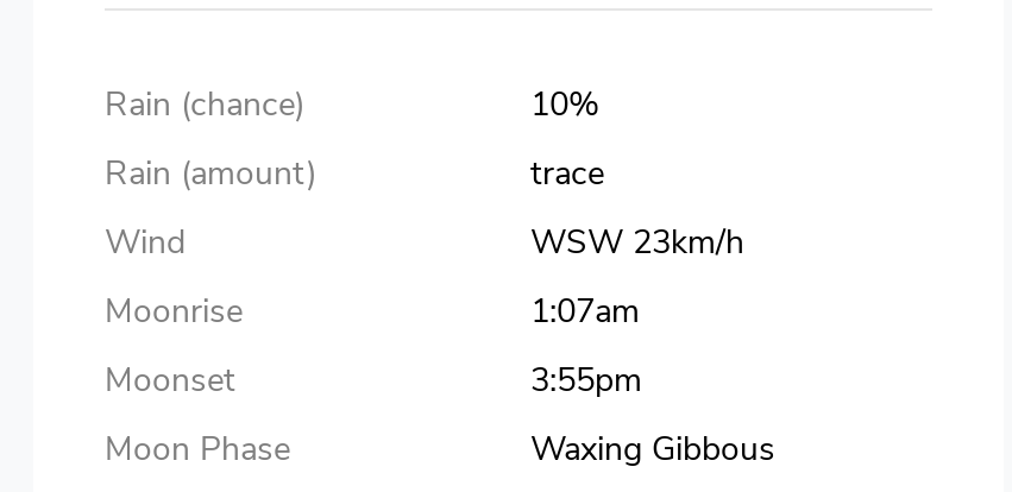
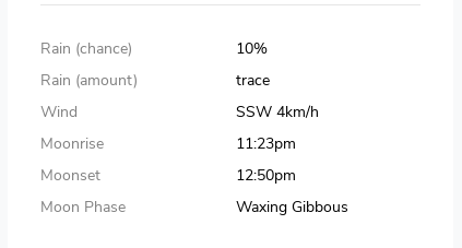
- WSW 23km/h
+ SSW 4km/h

- 1:07am
+ 11:23pm

- 3:55pm
+ 12:50pm
